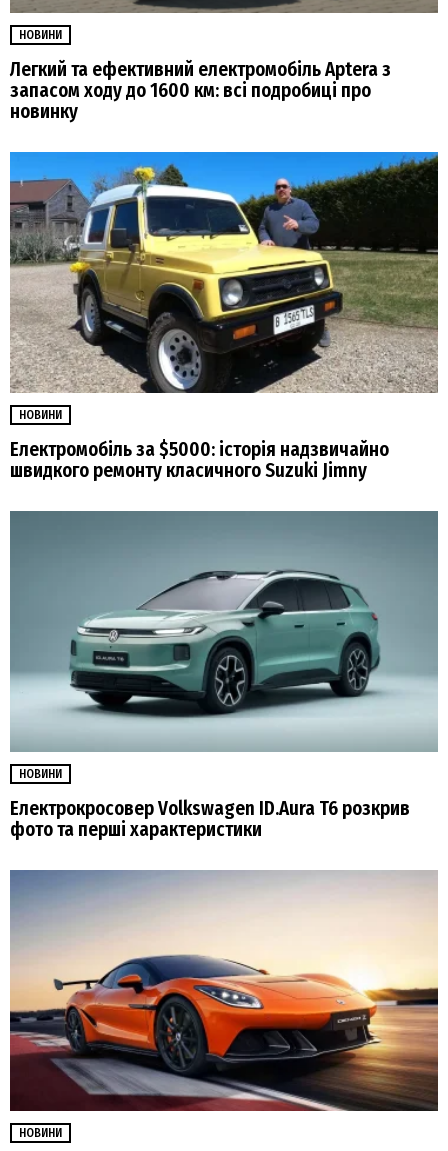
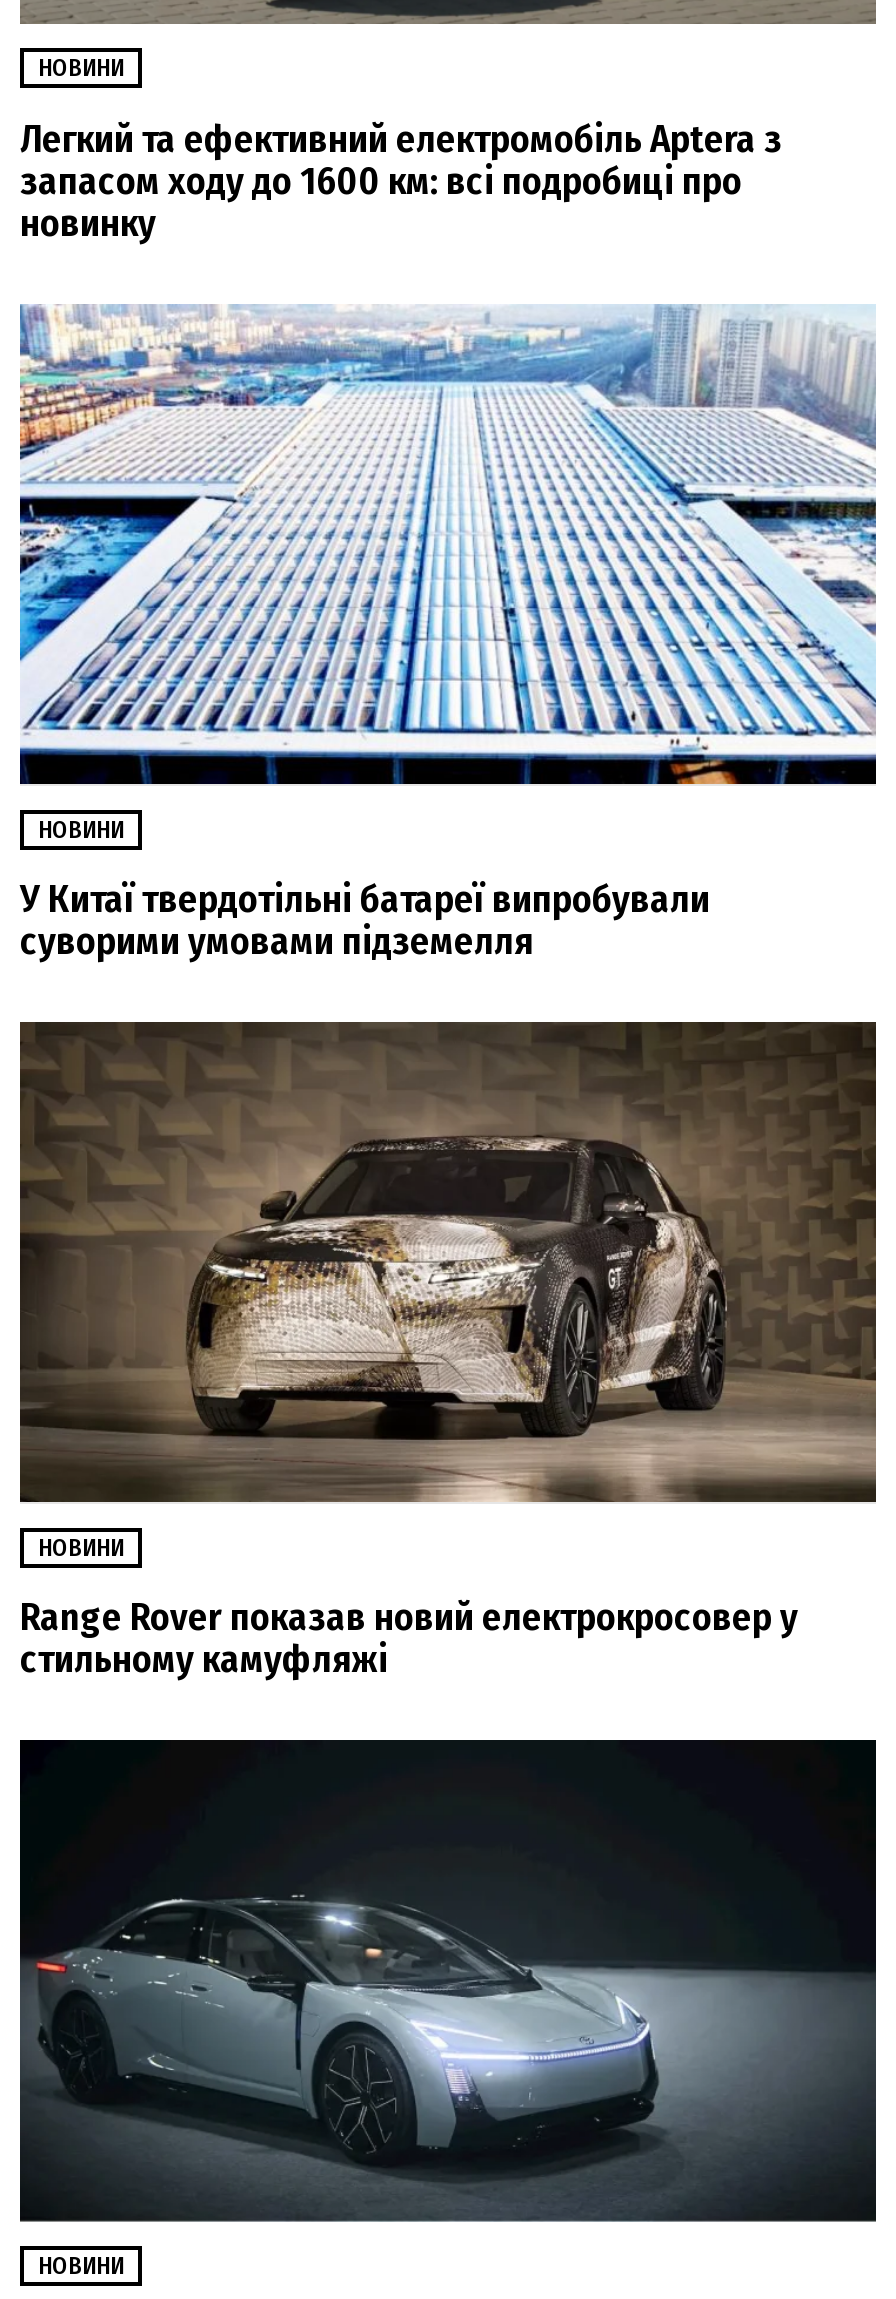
- [image]
+ [image]

- Електромобіль за $5000: історія надзвичайно
- швидкого ремонту класичного Suzuki Jimny
+ У Китаї твердотільні батареї випробували
+ суворими умовами підземелля

- [image]
+ [image]

- Електрокросовер Volkswagen ID.Aura T6 розкрив
- фото та перші характеристики
+ Range Rover показав новий електрокросовер у
+ стильному камуфляжі

- [image]
+ [image]
